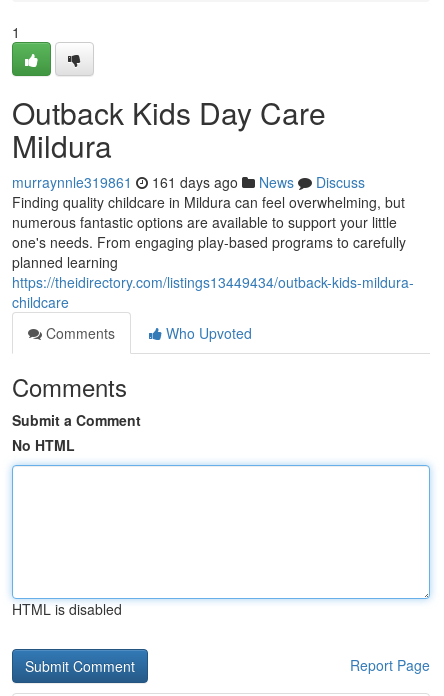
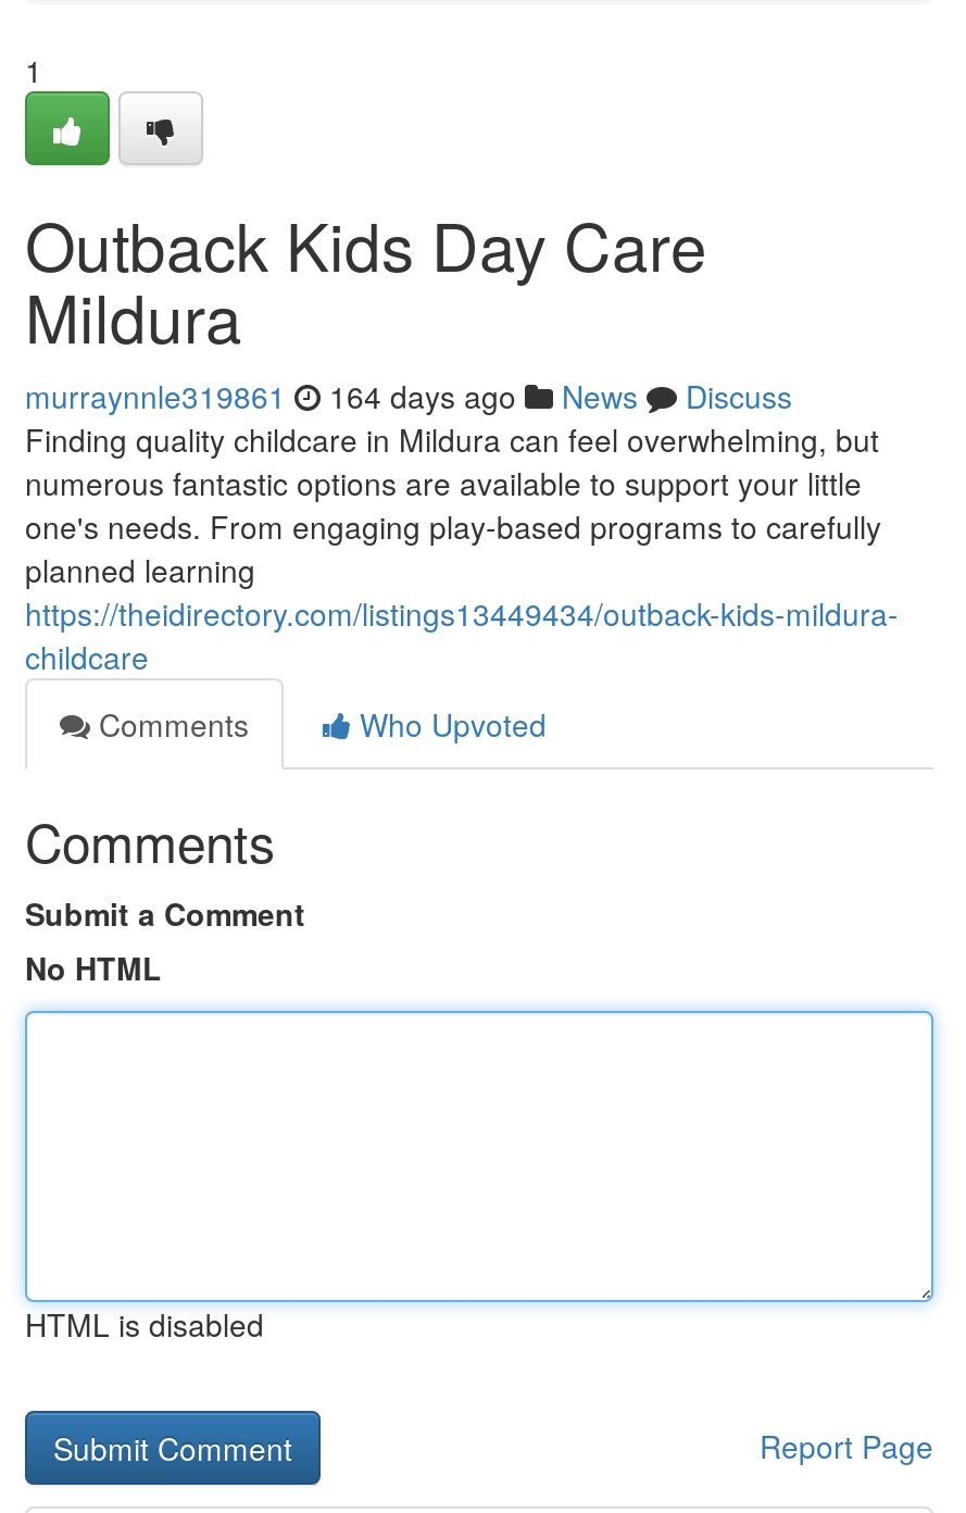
- murraynnle319861 161 days ago News Discuss
+ murraynnle319861 164 days ago News Discuss
